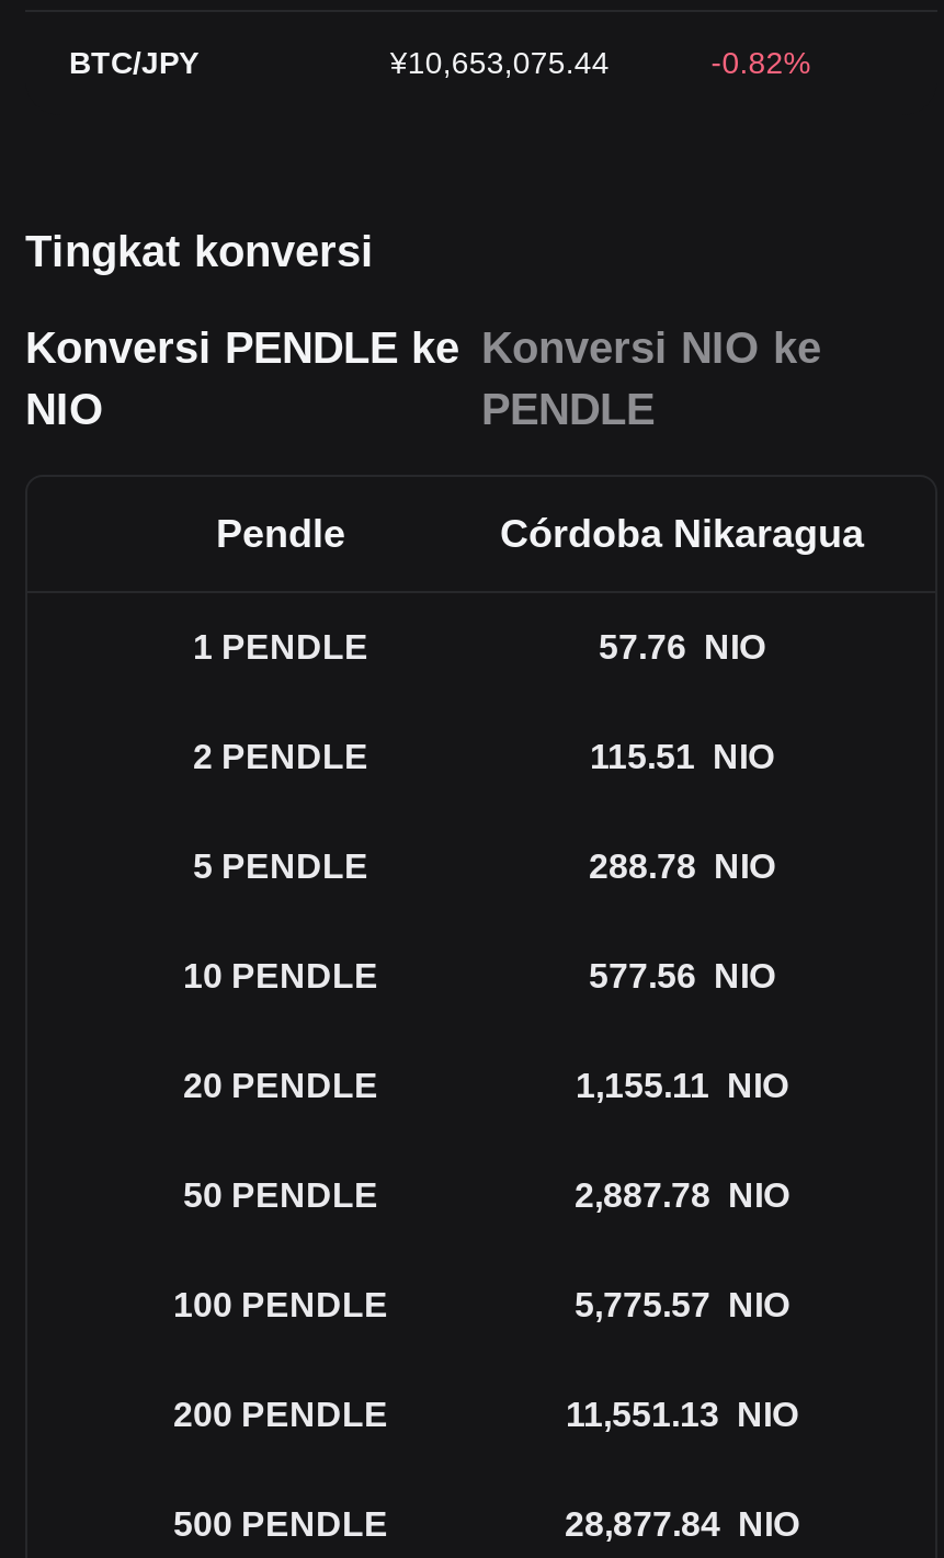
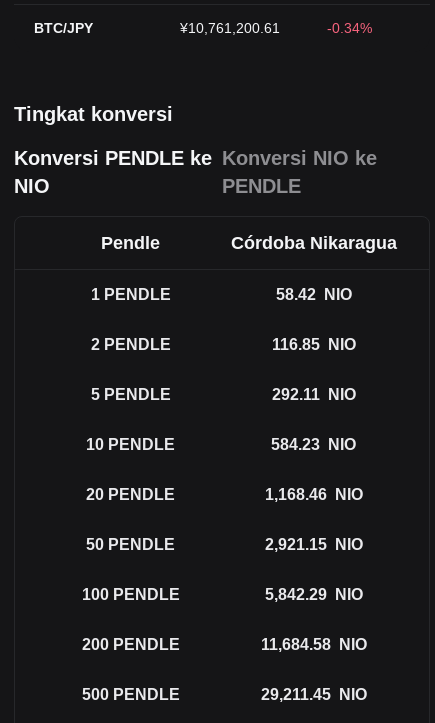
- ¥10,653,075.44
+ ¥10,761,200.61

- -0.82%
+ -0.34%

- 57.76 NIO
+ 58.42 NIO

- 115.51 NIO
+ 116.85 NIO

- 288.78 NIO
+ 292.11 NIO

- 577.56 NIO
+ 584.23 NIO

- 1,155.11 NIO
+ 1,168.46 NIO

- 2,887.78 NIO
+ 2,921.15 NIO

- 5,775.57 NIO
+ 5,842.29 NIO

- 11,551.13 NIO
+ 11,684.58 NIO

- 28,877.84 NIO
+ 29,211.45 NIO
